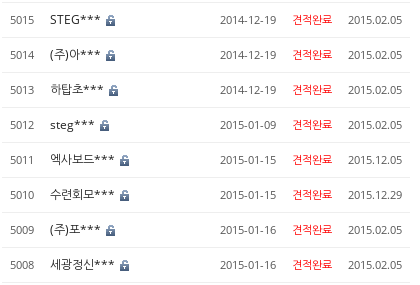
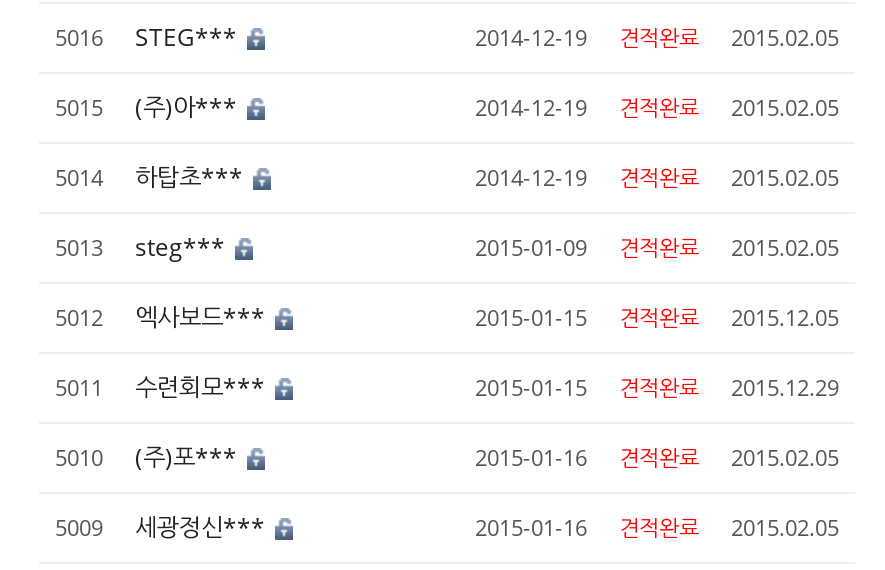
- 5015 STEG***
+ 5016 STEG***

- 5014 (주)아***
+ 5015 (주)아***

- 5013 하탑초***
+ 5014 하탑초***

- 5012 steg***
+ 5013 steg***

- 5011 엑사보드***
+ 5012 엑사보드***

- 5010 수련회모***
+ 5011 수련회모***

- 5009 (주)포***
+ 5010 (주)포***

- 5008 세광정신***
+ 5009 세광정신***
